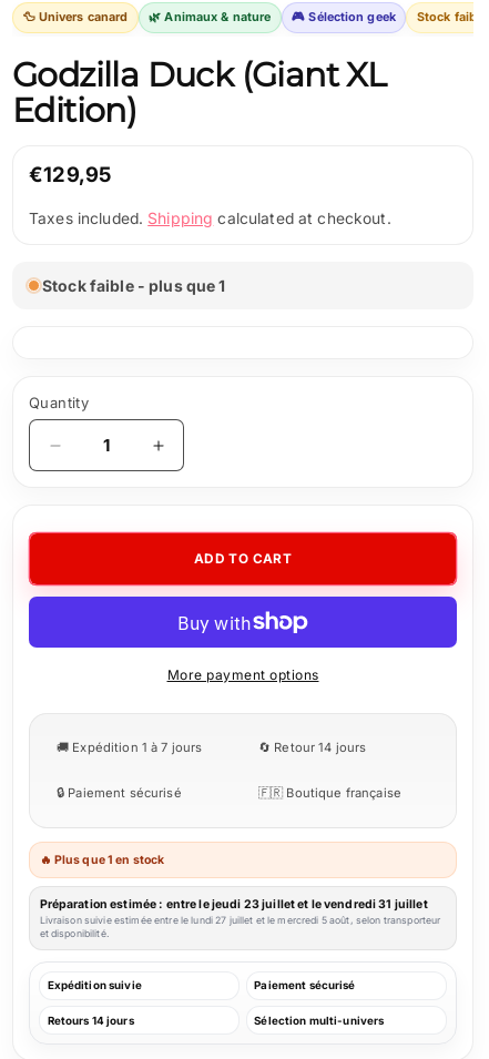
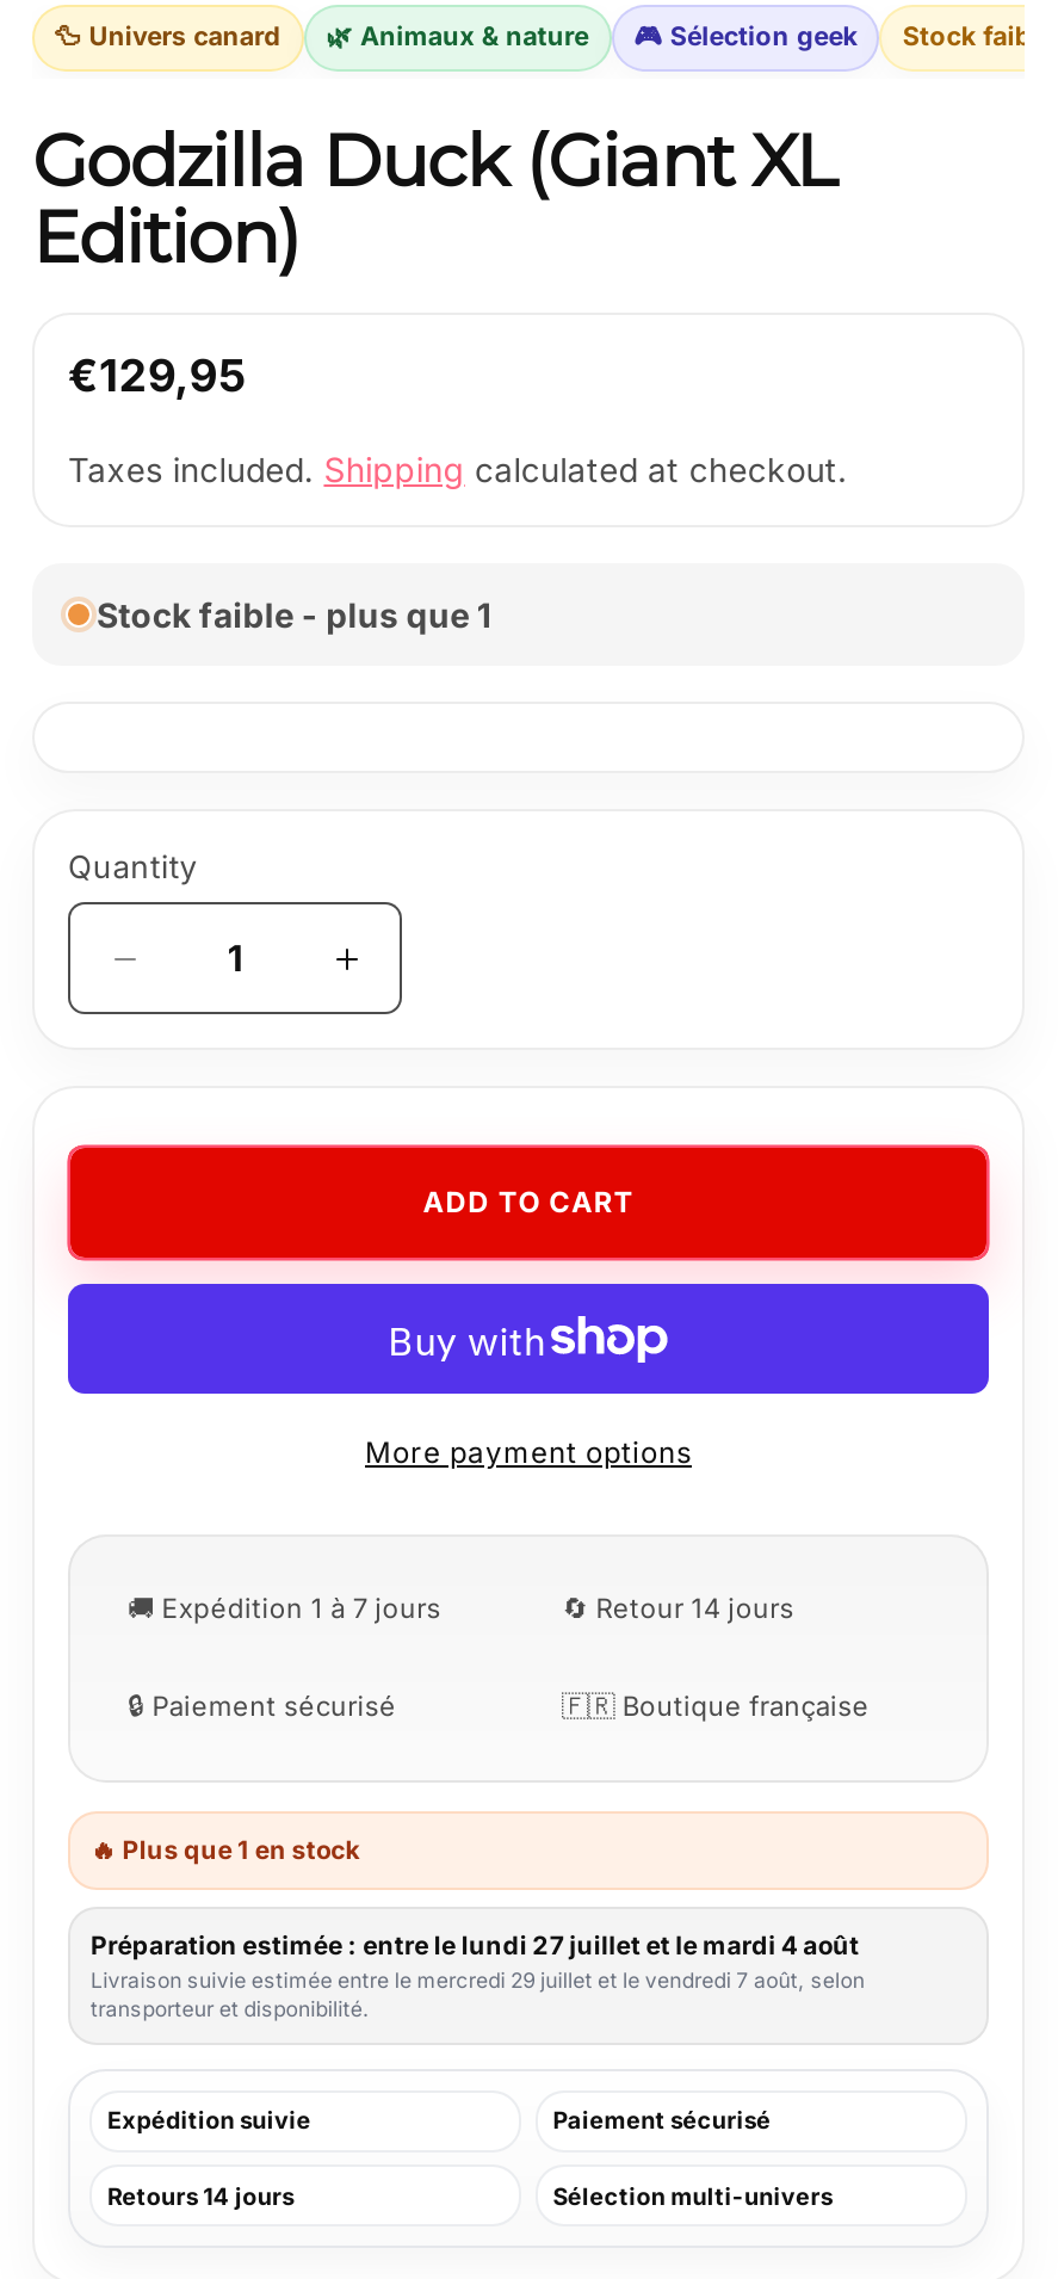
- Préparation estimée : entre le jeudi 23 juillet et le vendredi 31 juillet
- Livraison suivie estimée entre le lundi 27 juillet et le mercredi 5 août, selon transporteur
- et disponibilité.
+ Préparation estimée : entre le lundi 27 juillet et le mardi 4 août
+ Livraison suivie estimée entre le mercredi 29 juillet et le vendredi 7 août, selon
+ transporteur et disponibilité.
